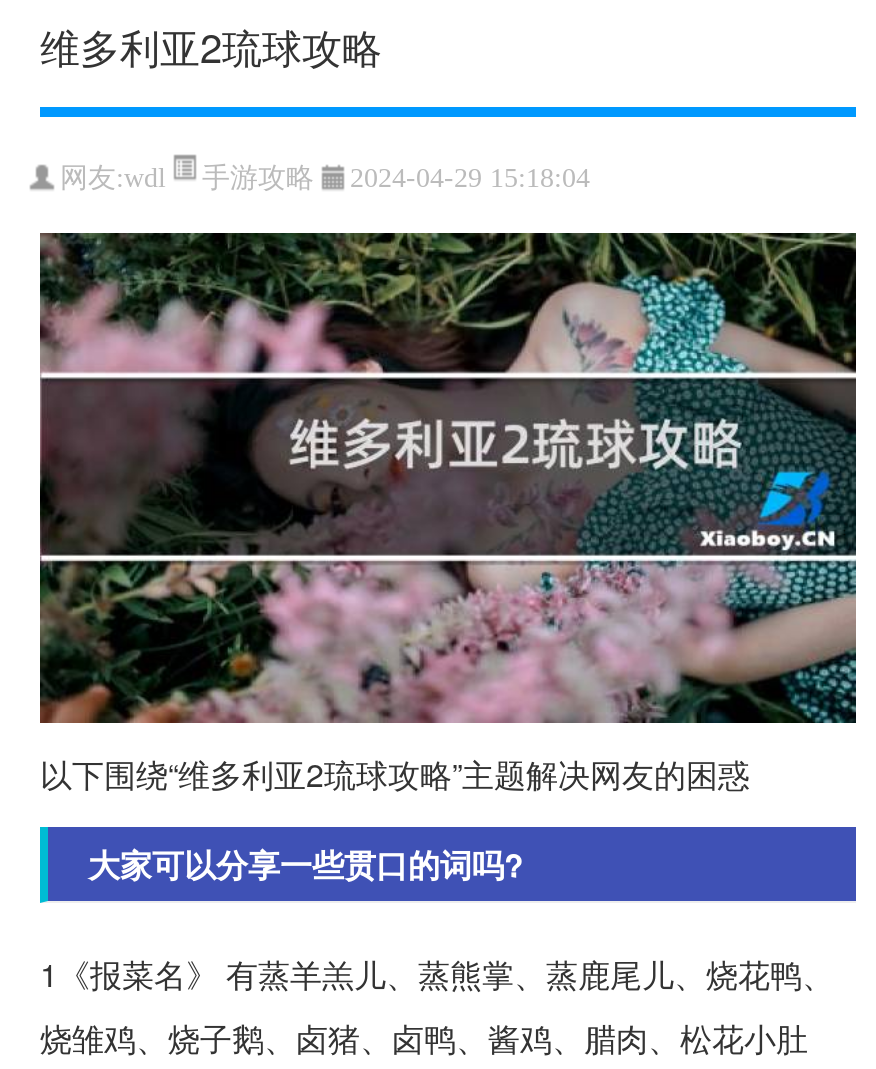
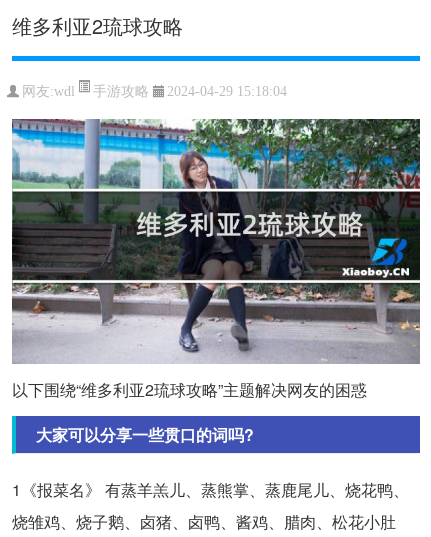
- [image]
+ [image]
